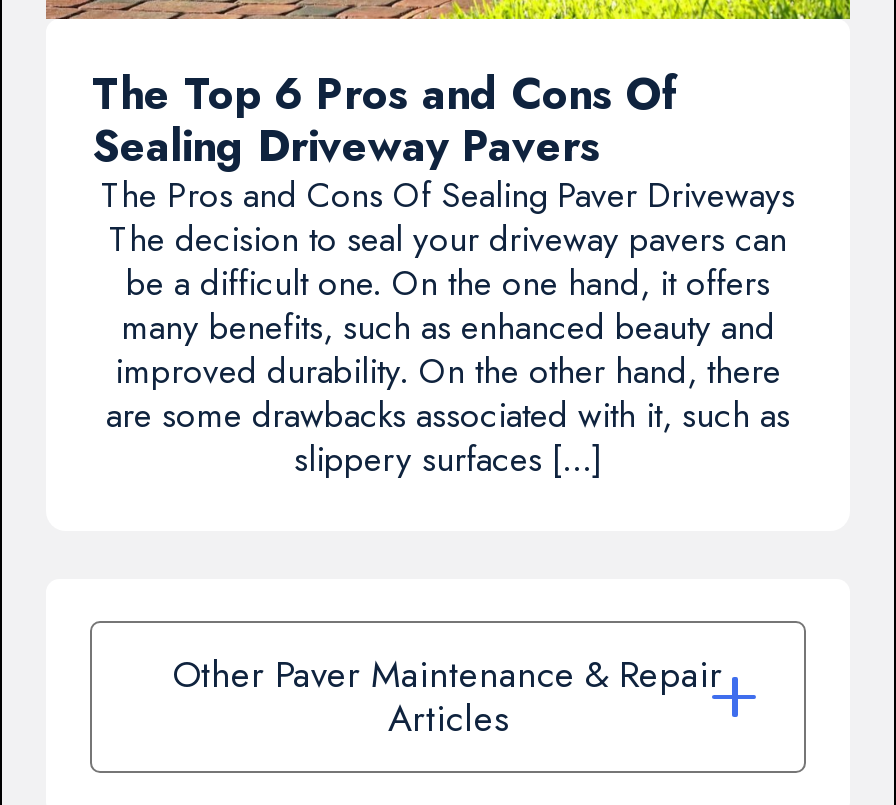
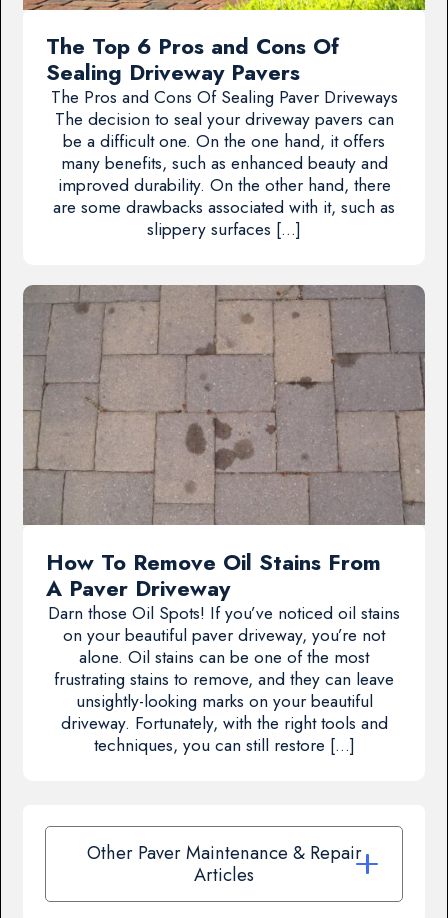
+ [image]
+ How To Remove Oil Stains From
+ A Paver Driveway
+ Darn those Oil Spots! If you’ve noticed oil stains
+ on your beautiful paver driveway, you’re not
+ alone. Oil stains can be one of the most
+ frustrating stains to remove, and they can leave
+ unsightly-looking marks on your beautiful
+ driveway. Fortunately, with the right tools and
+ techniques, you can still restore […]
